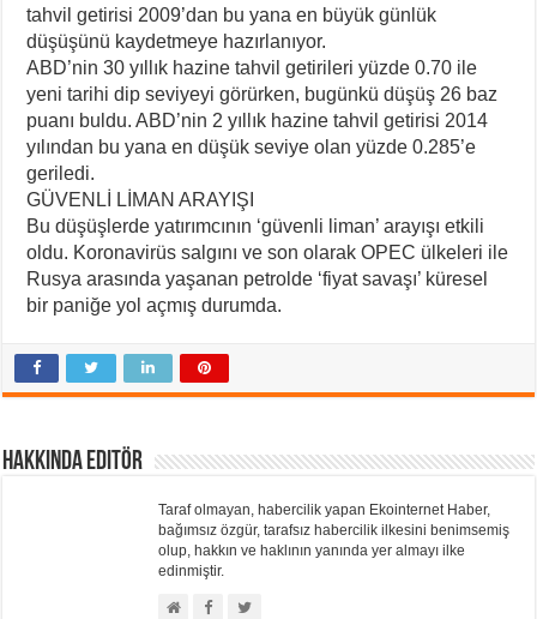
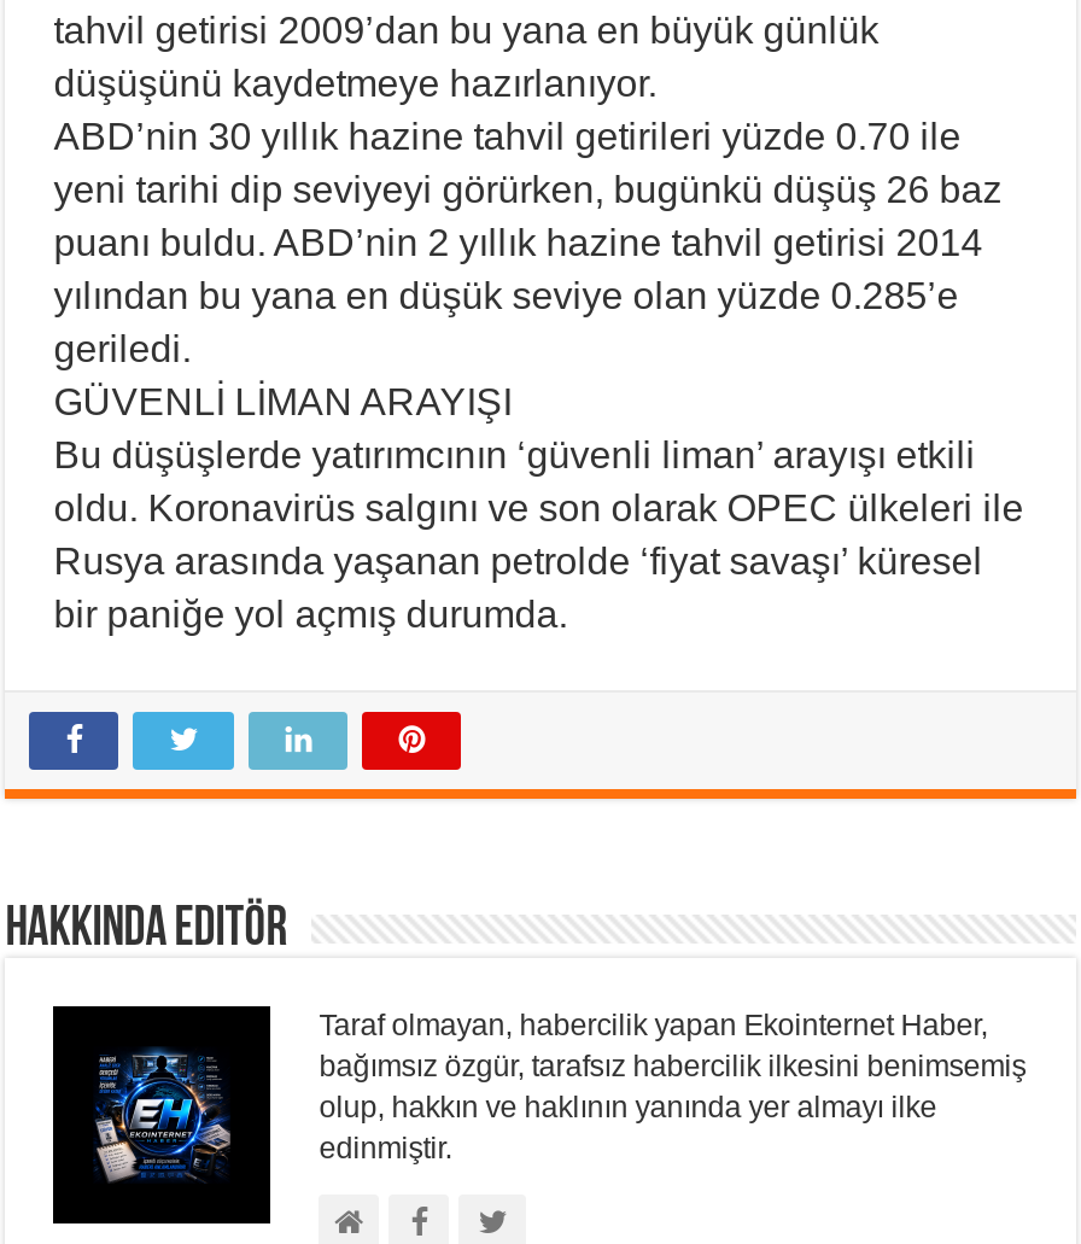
+ [image]
